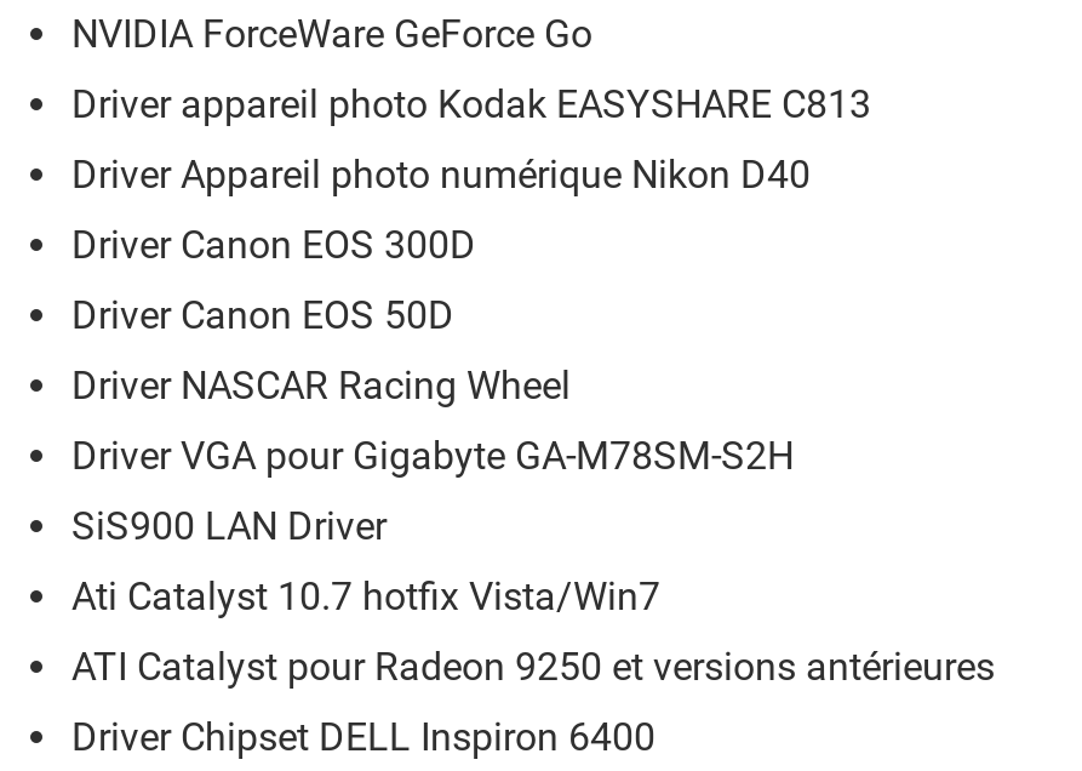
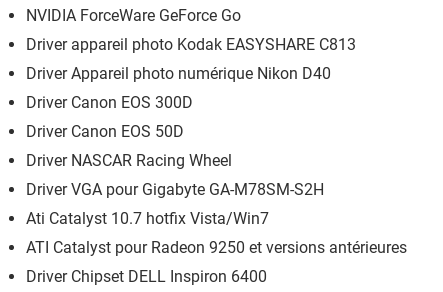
- SiS900 LAN Driver
